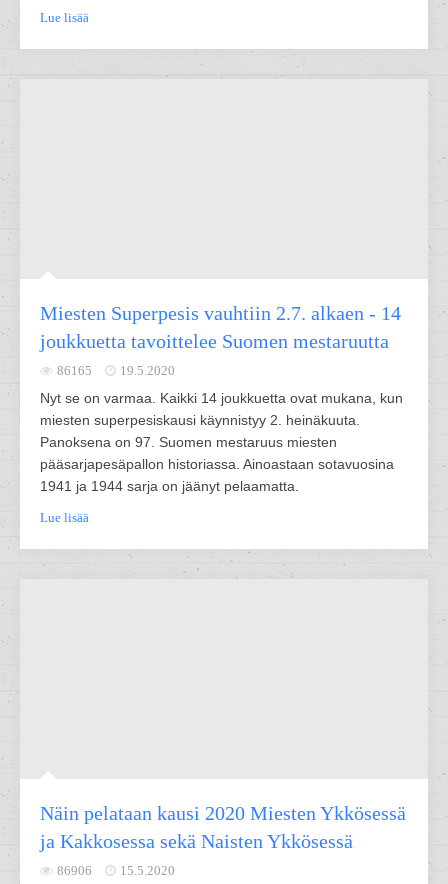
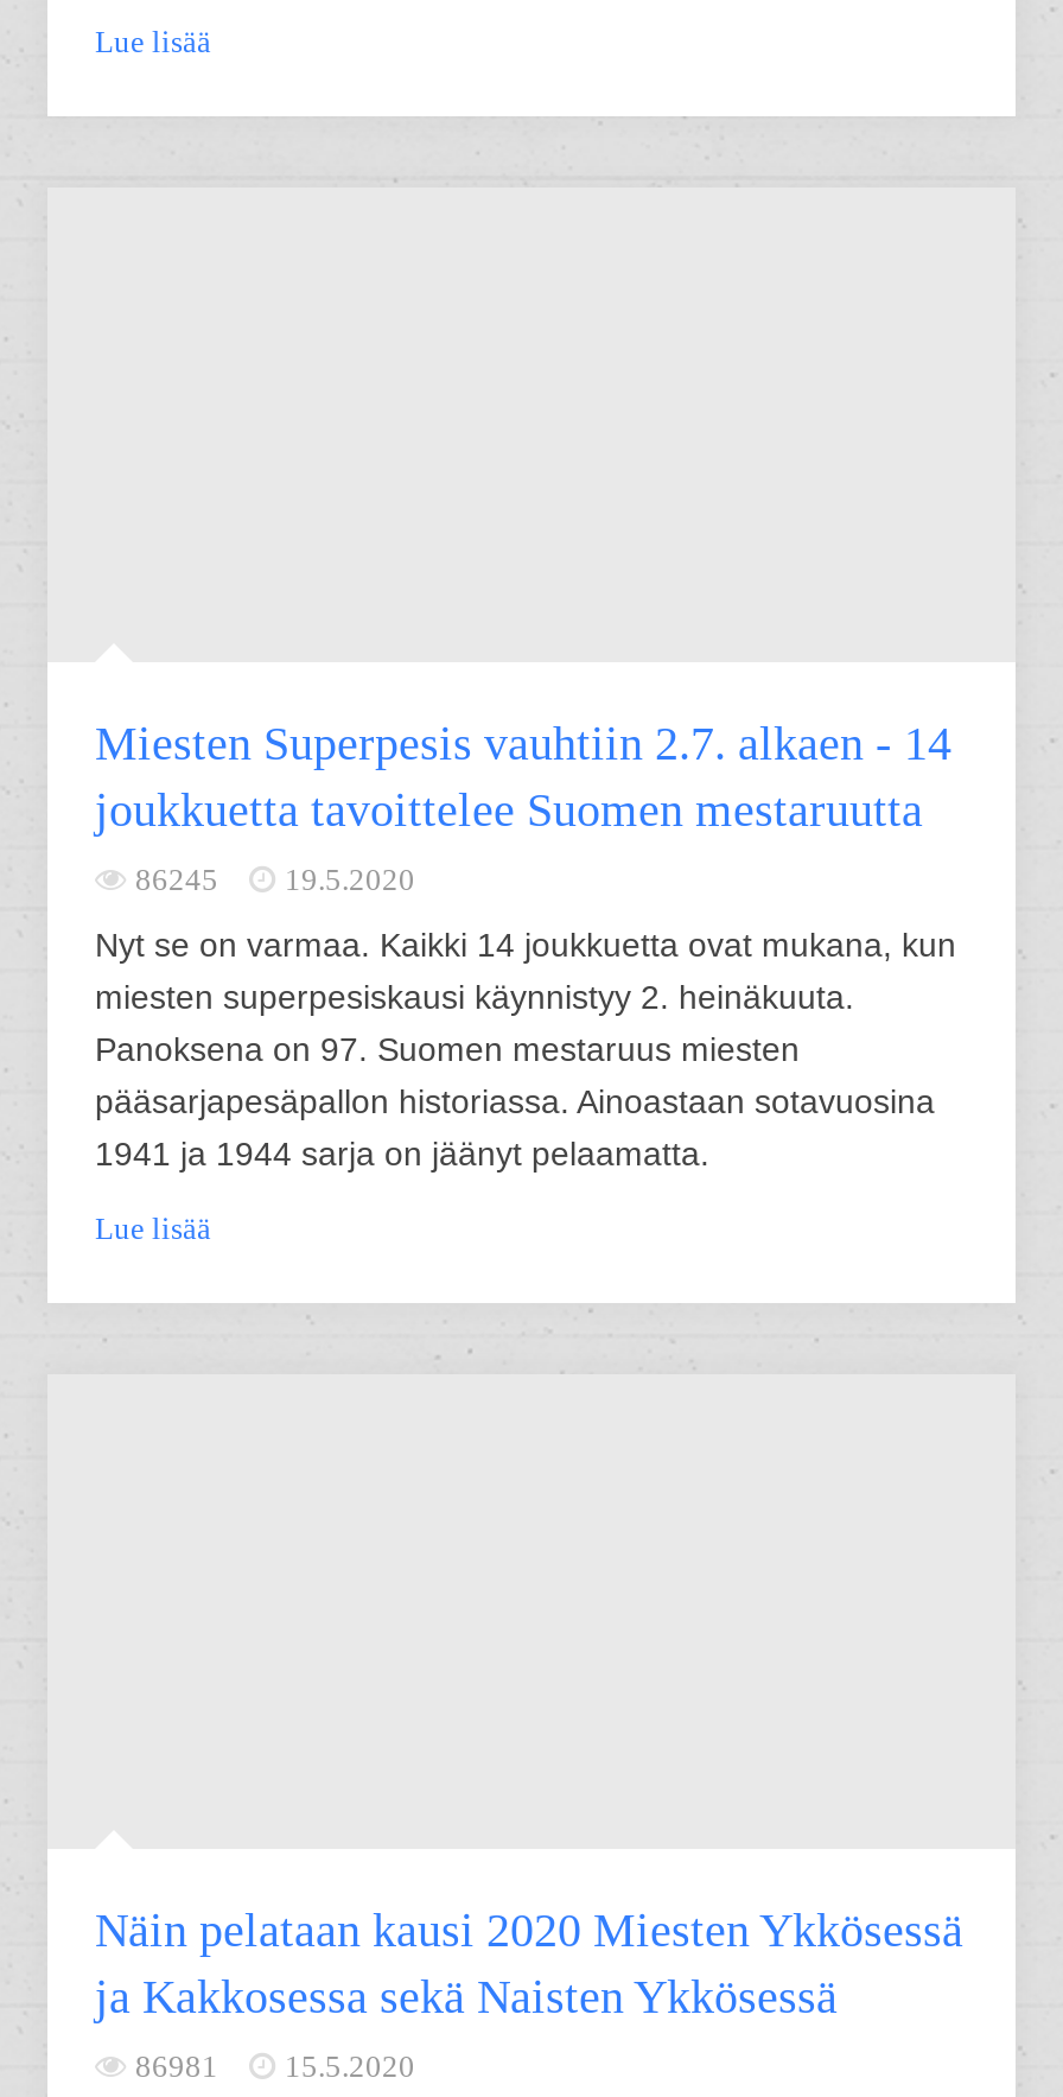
- 86165 19.5.2020
+ 86245 19.5.2020

- 86906 15.5.2020
+ 86981 15.5.2020
